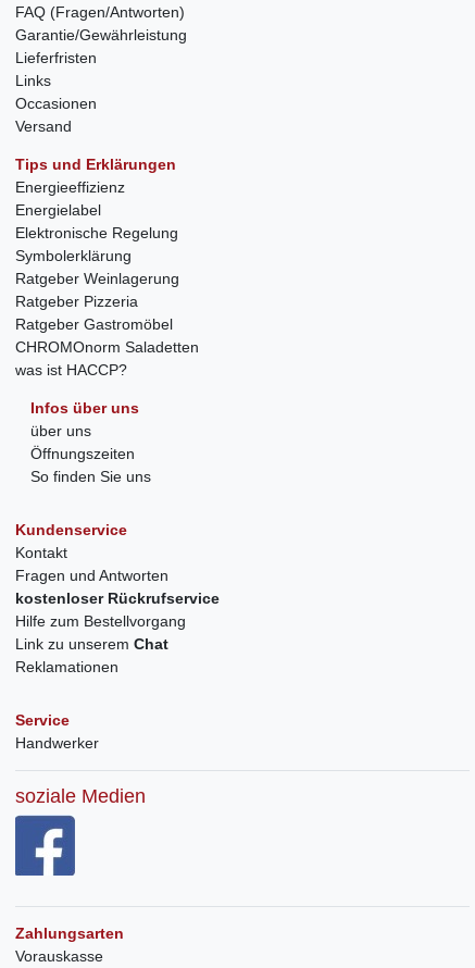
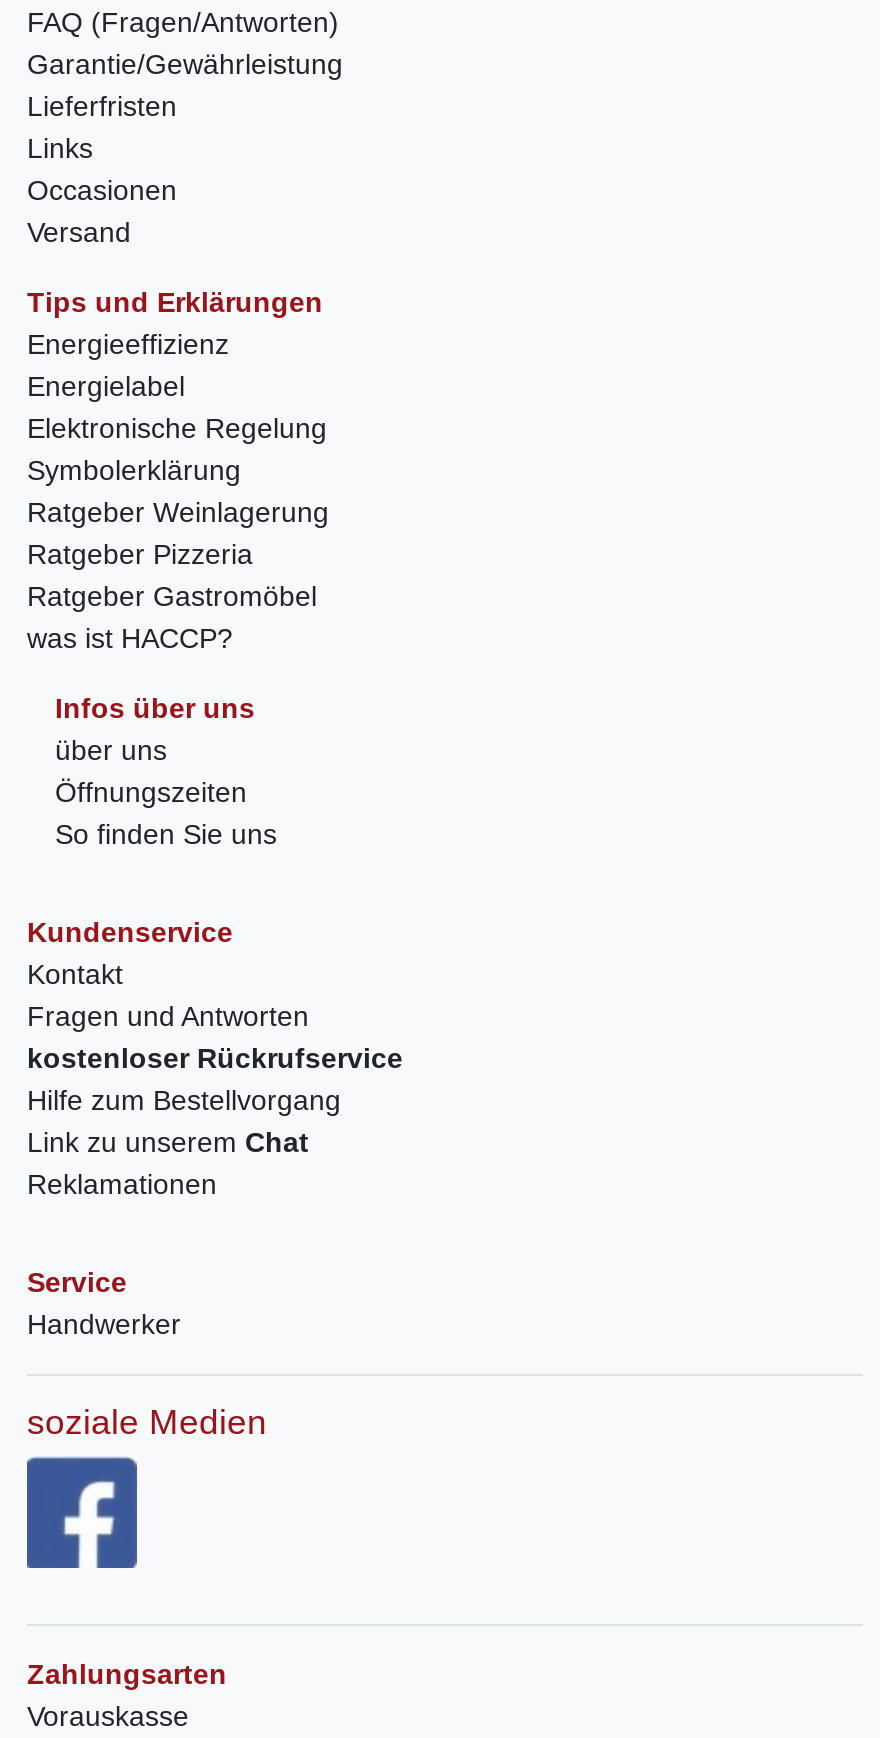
- CHROMOnorm Saladetten
